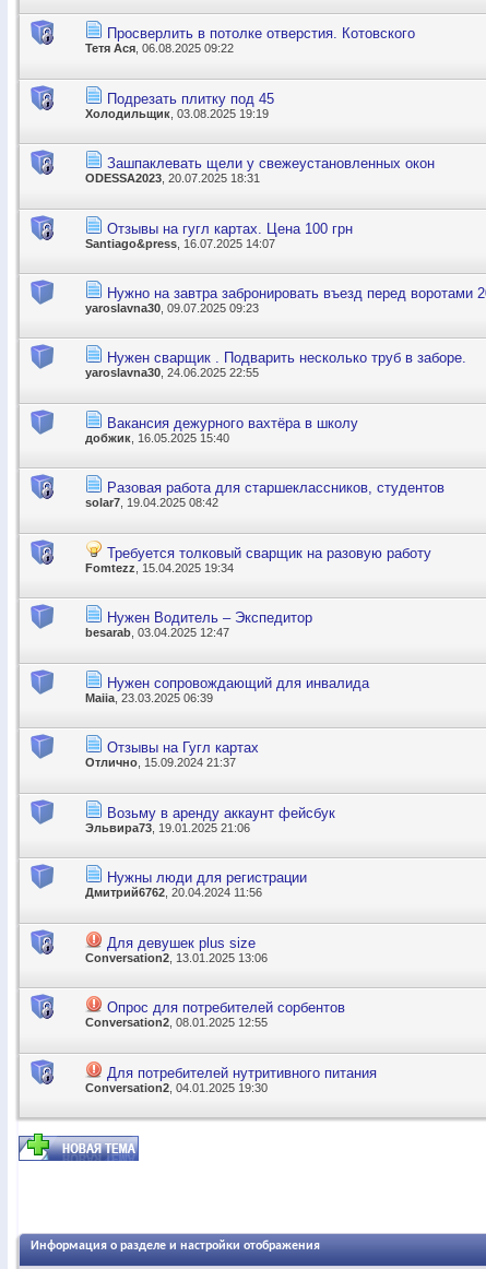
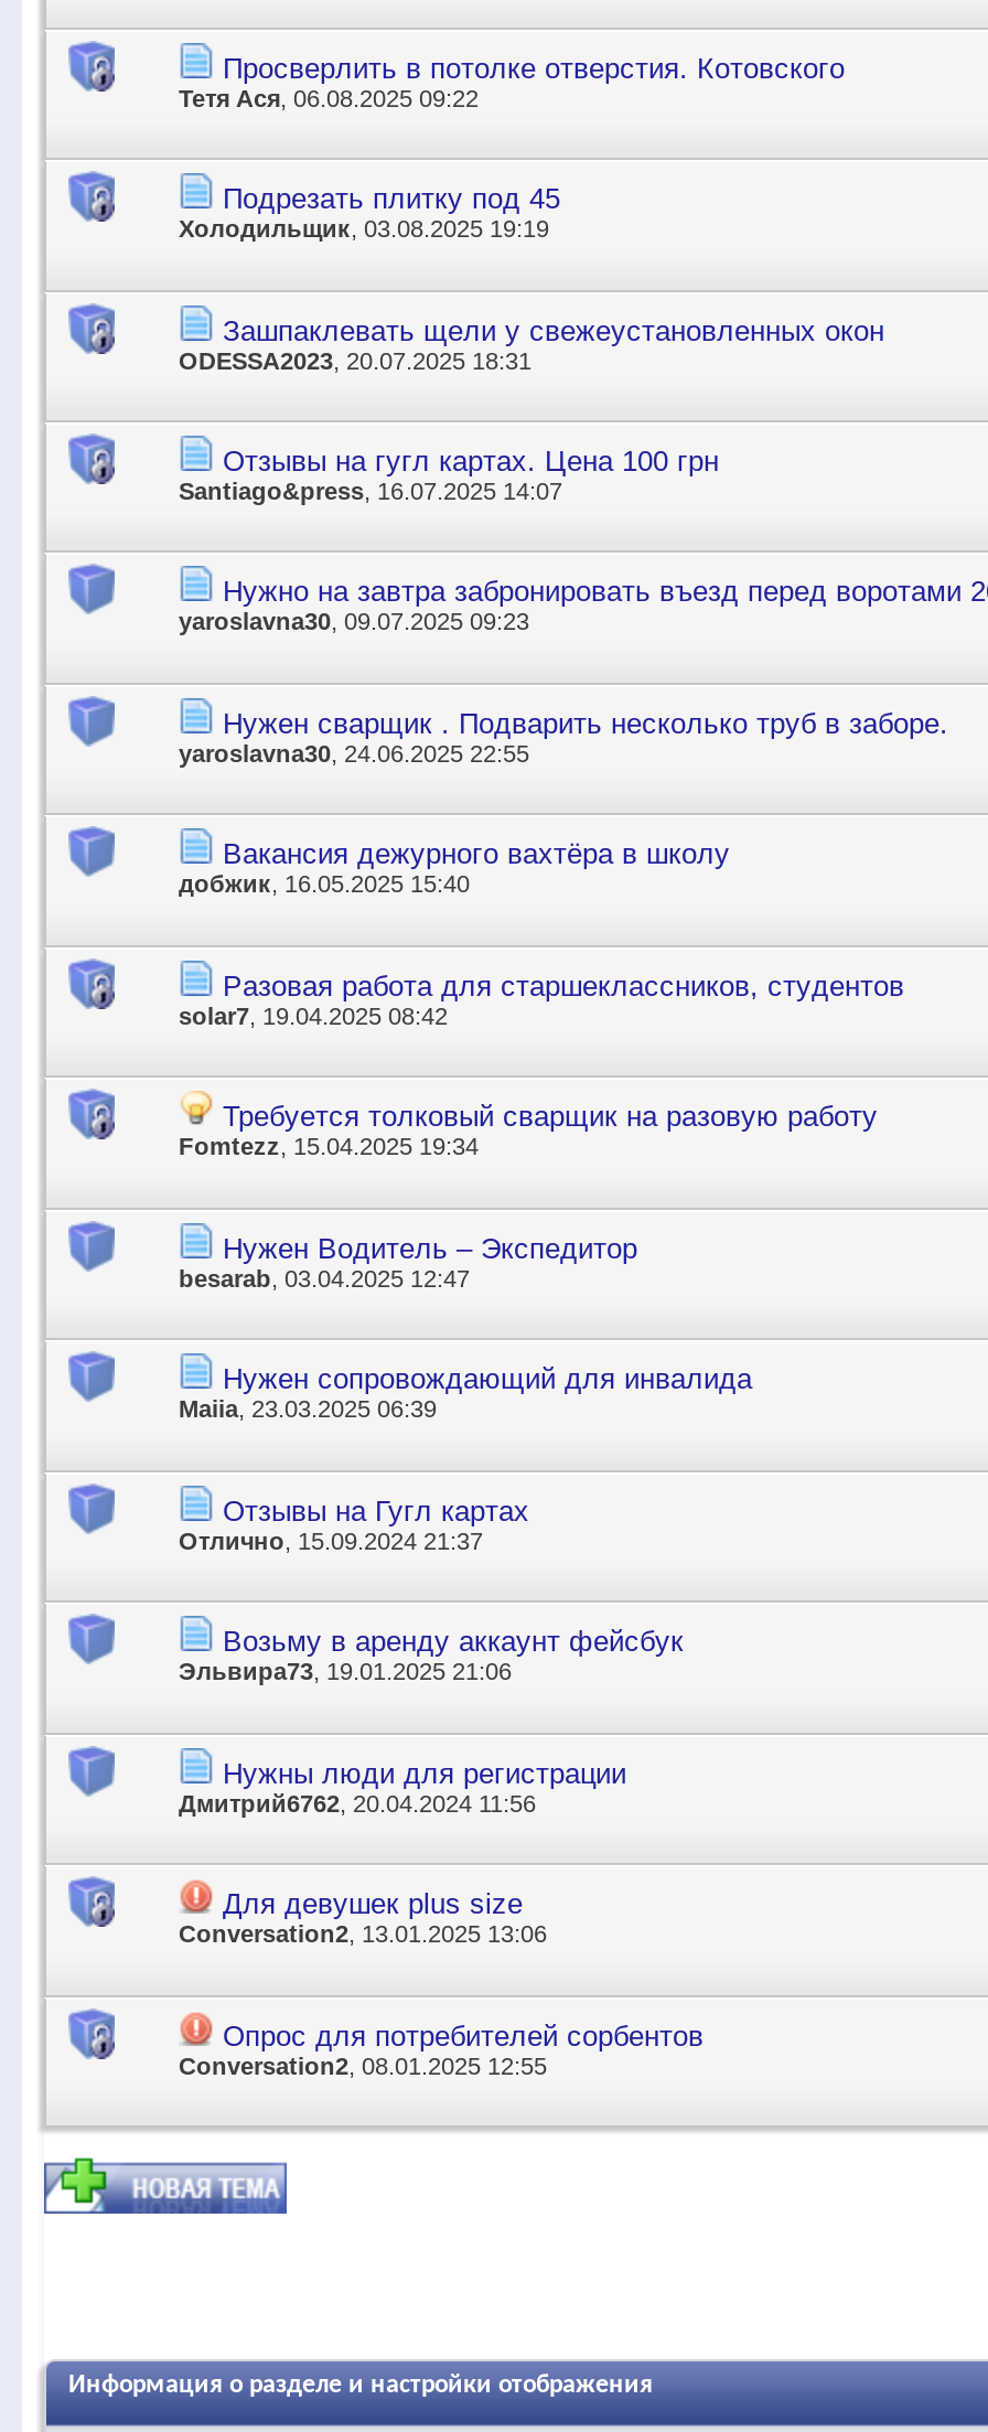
- Для потребителей нутритивного питания
- Conversation2, 04.01.2025 19:30
